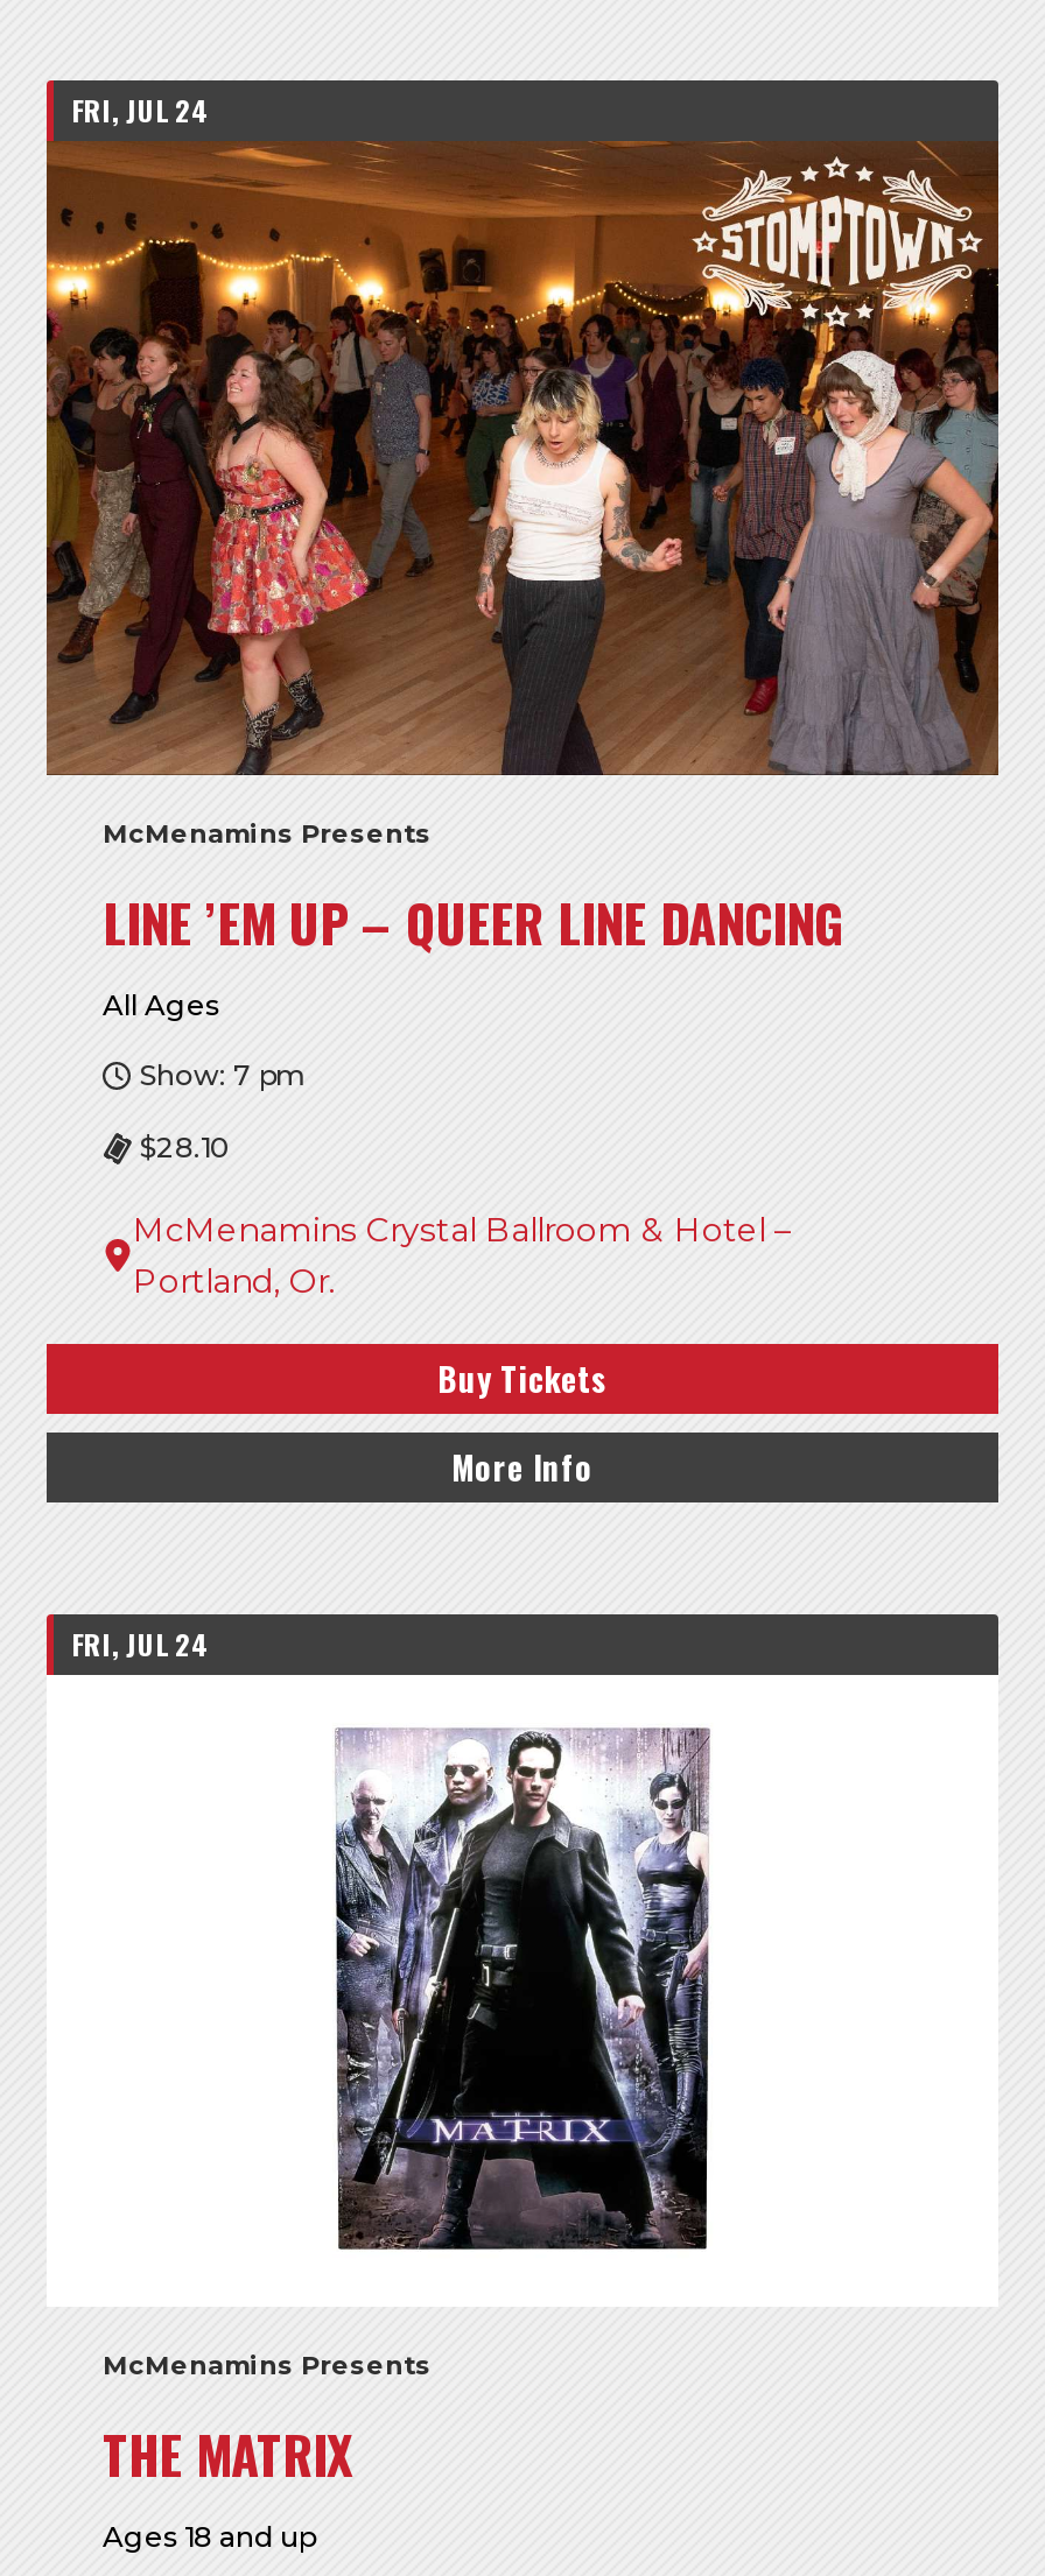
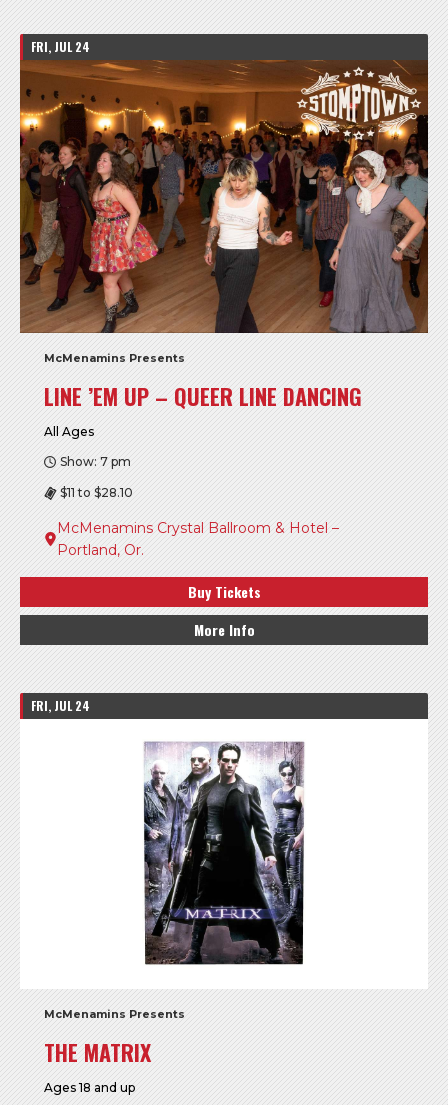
- $28.10
+ $11 to $28.10
